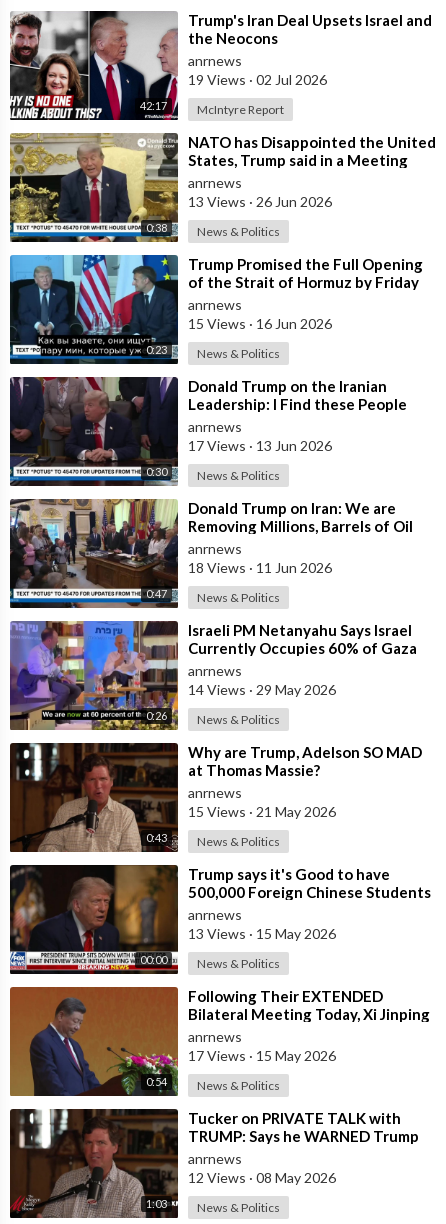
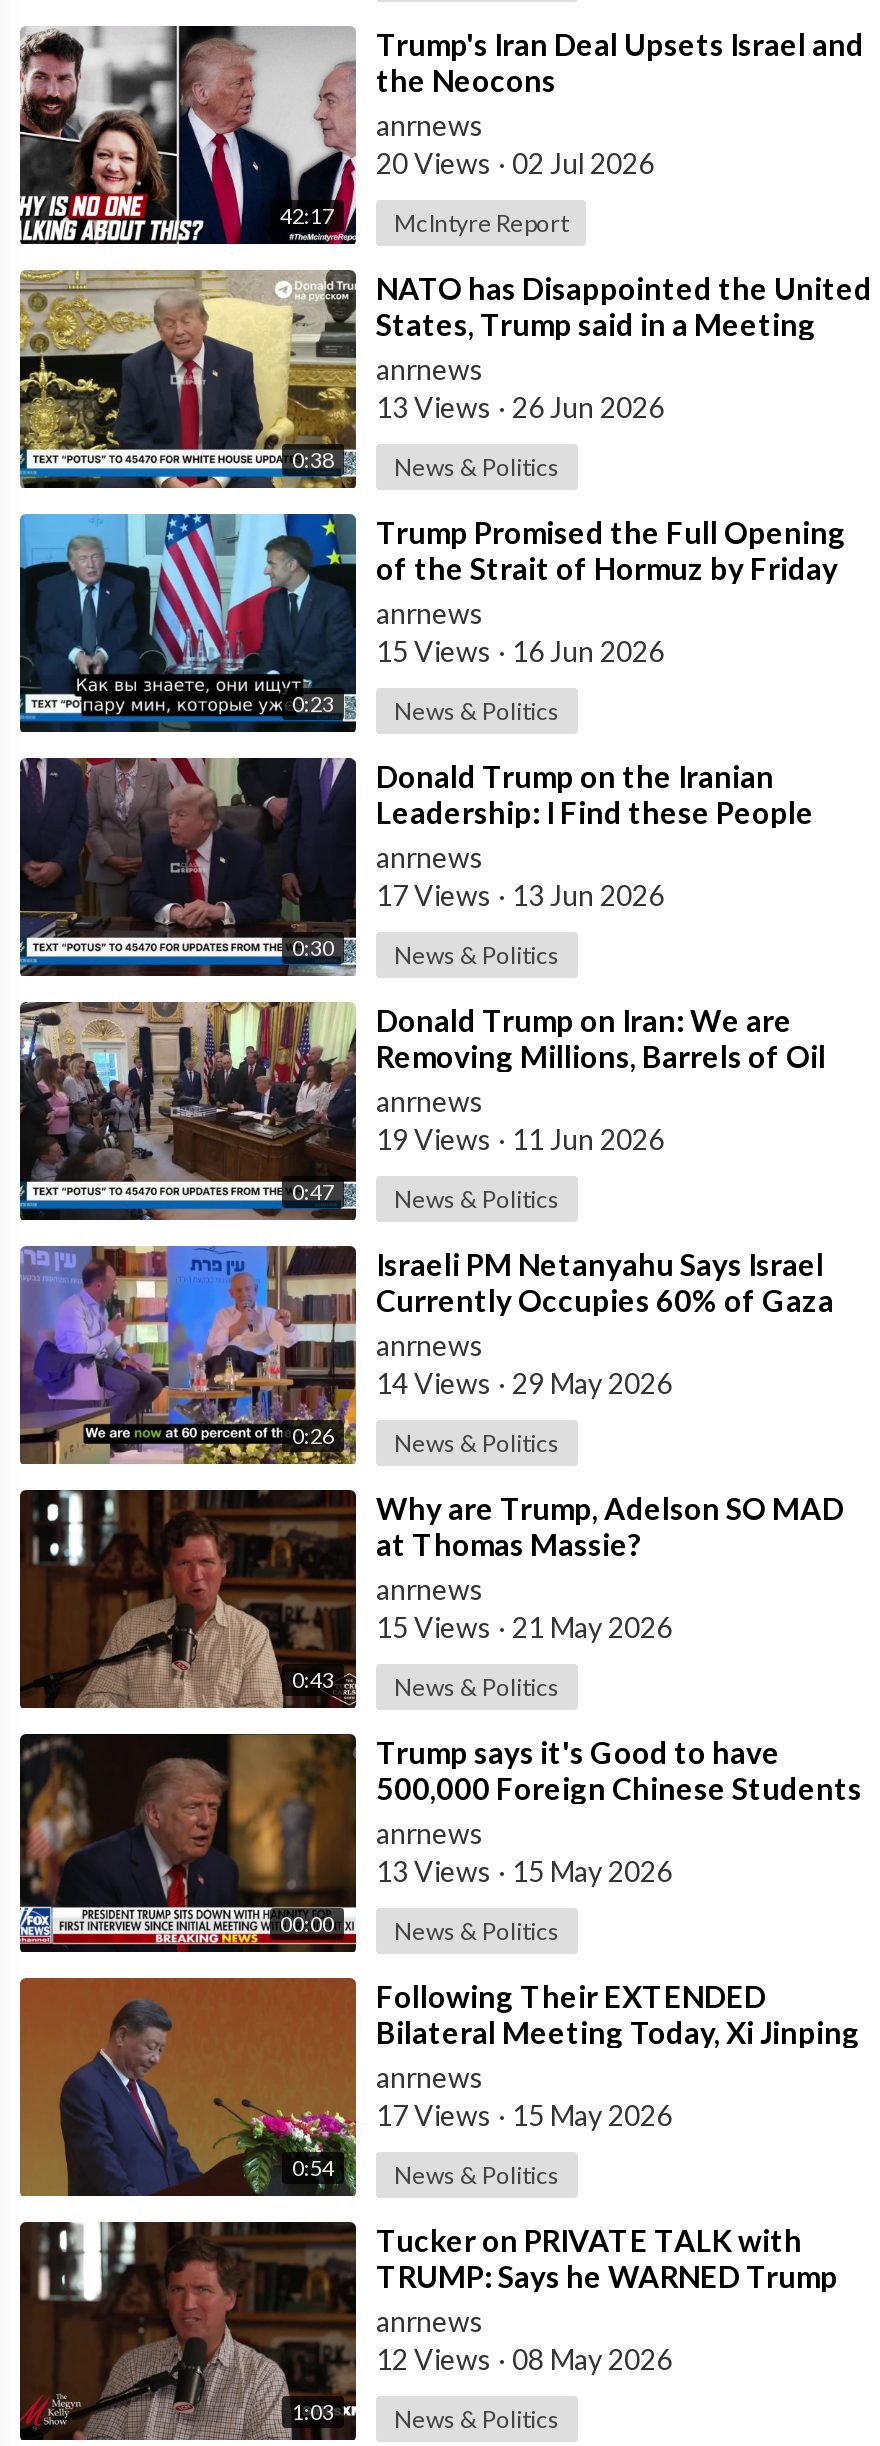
- 19 Views · 02 Jul 2026
+ 20 Views · 02 Jul 2026

- 18 Views · 11 Jun 2026
+ 19 Views · 11 Jun 2026
